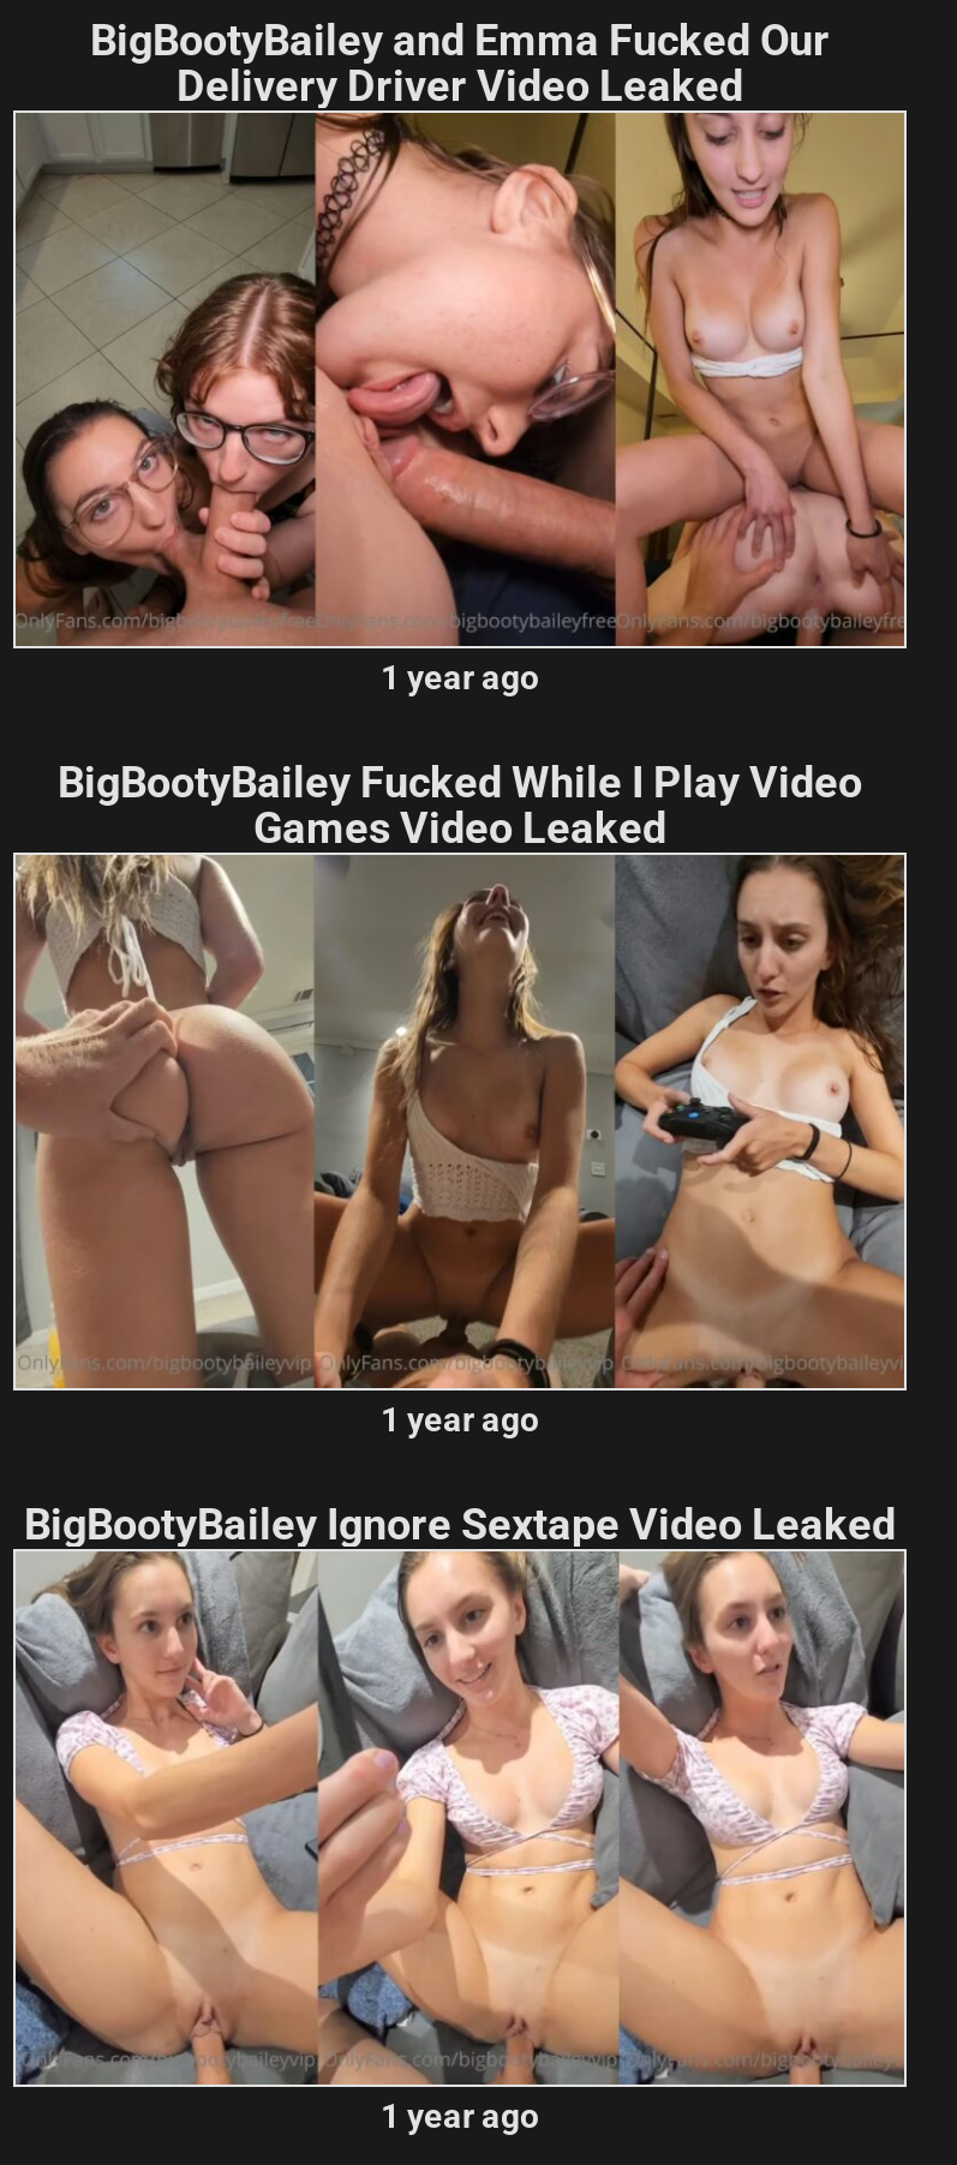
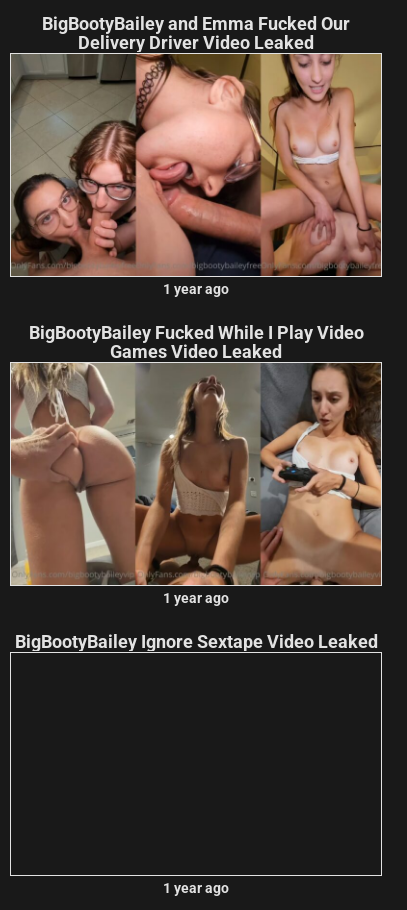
- [image]
